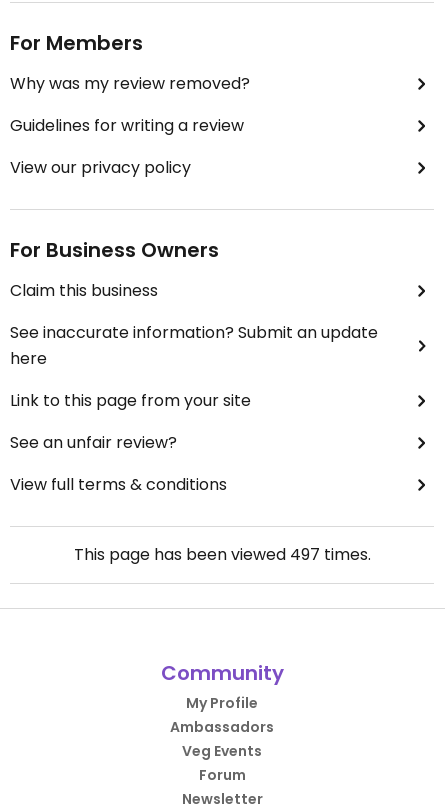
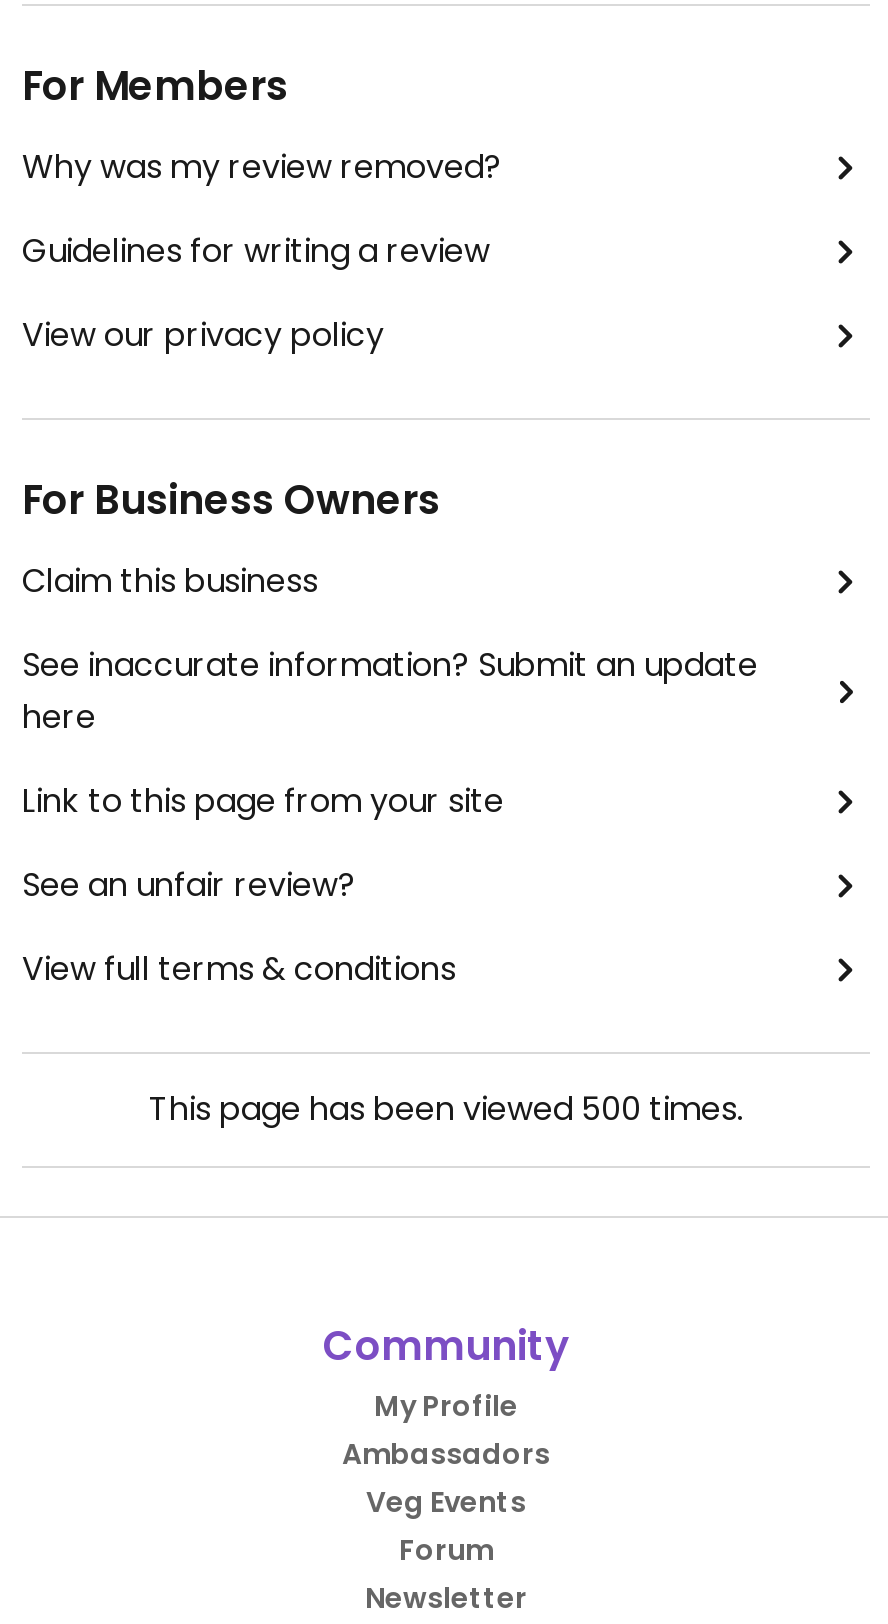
- This page has been viewed 497 times.
+ This page has been viewed 500 times.
